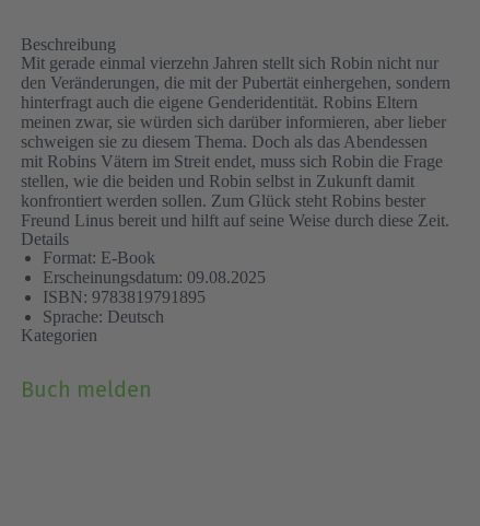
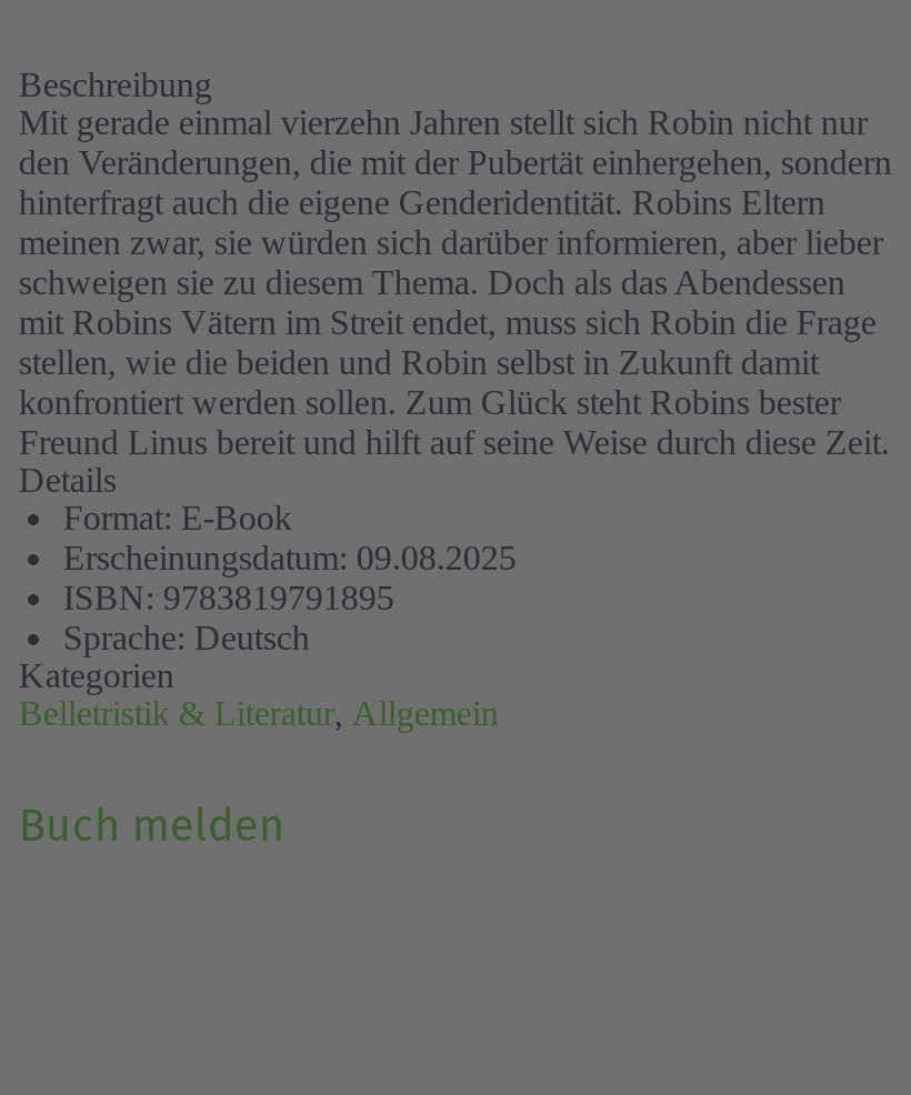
+ Belletristik & Literatur, Allgemein
